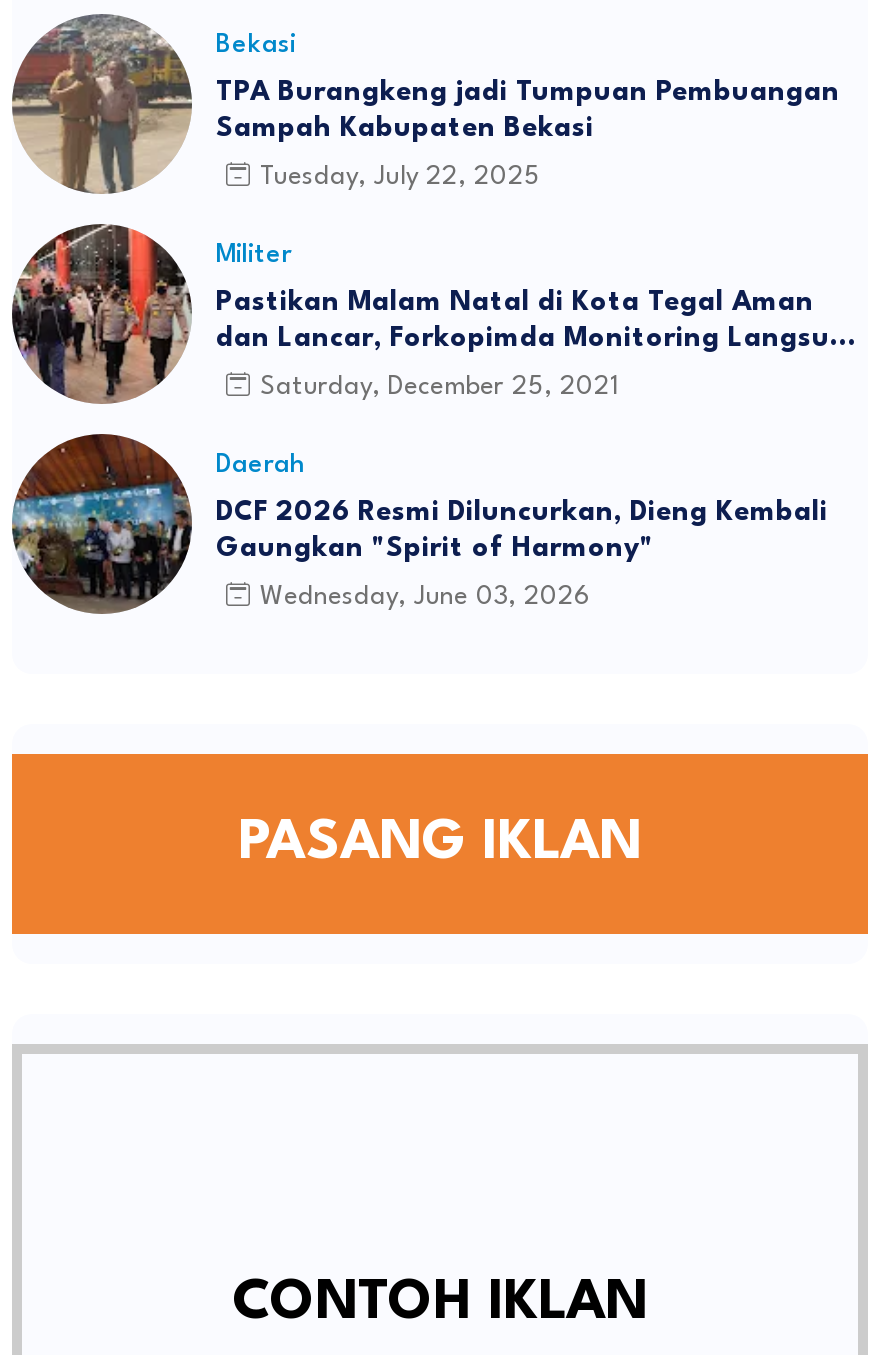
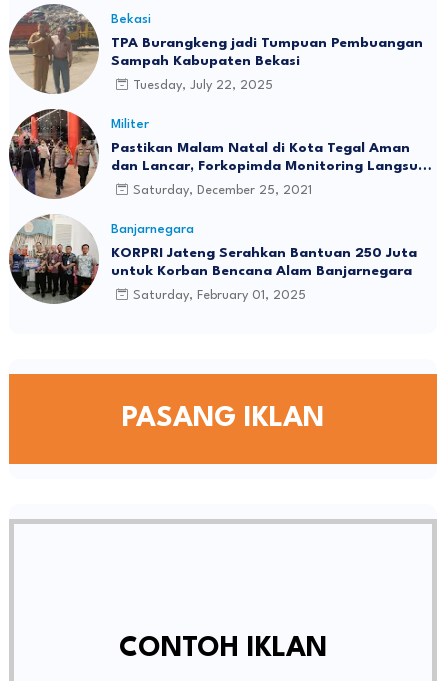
- [image]
- Daerah
+ [image]
+ Banjarnegara

- DCF 2026 Resmi Diluncurkan, Dieng Kembali
- Gaungkan "Spirit of Harmony"
+ KORPRI Jateng Serahkan Bantuan 250 Juta
+ untuk Korban Bencana Alam Banjarnegara

- Wednesday, June 03, 2026
+ Saturday, February 01, 2025
